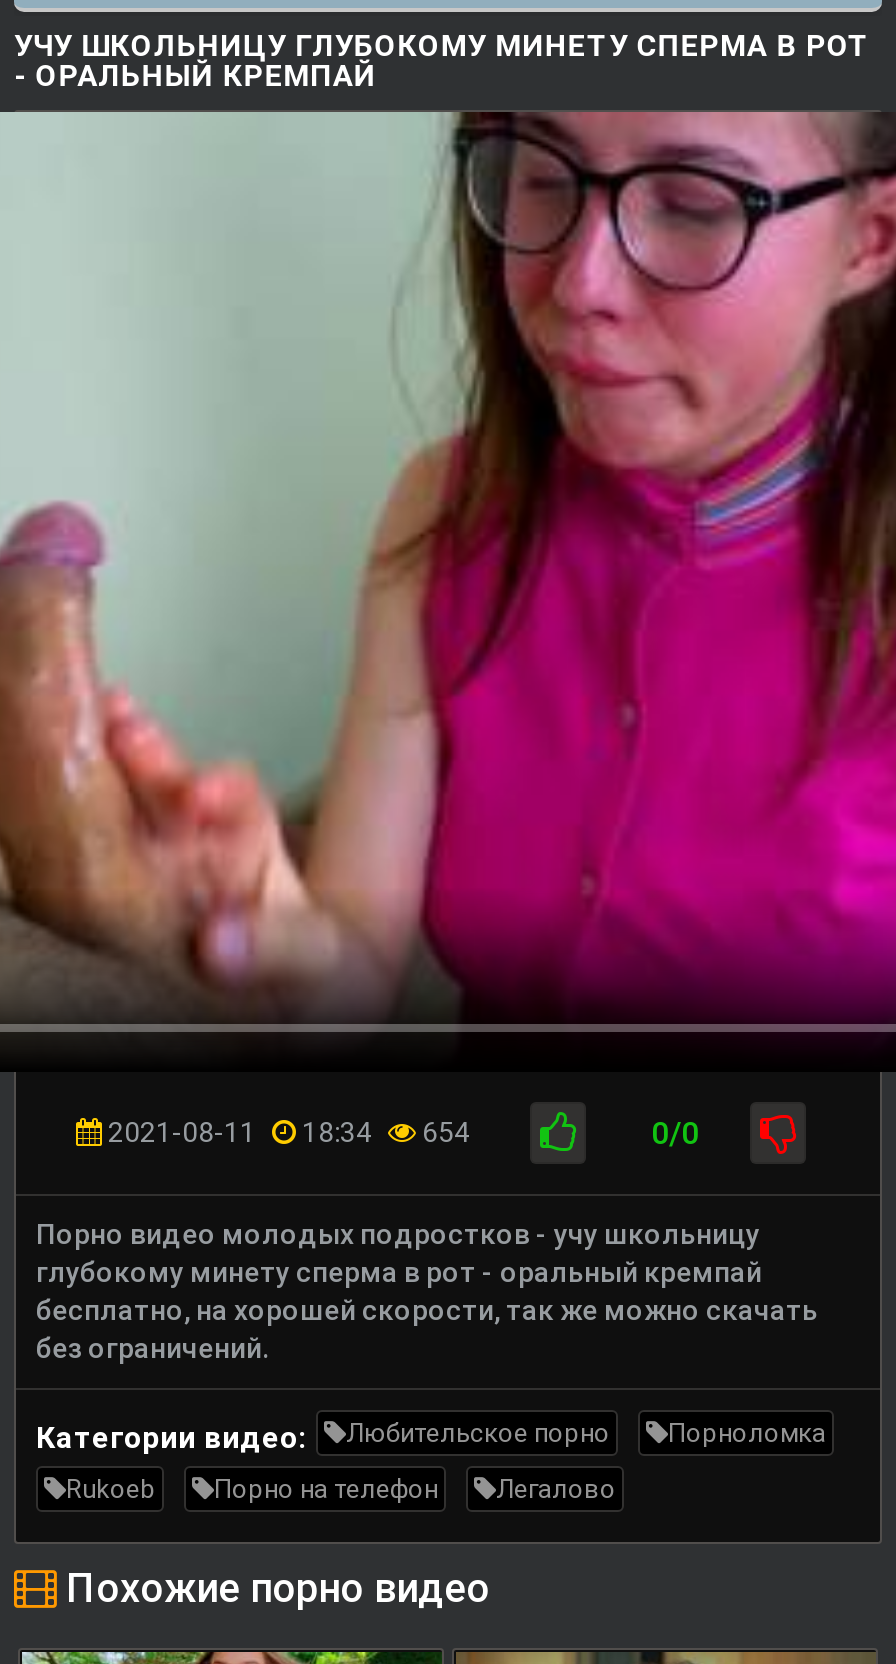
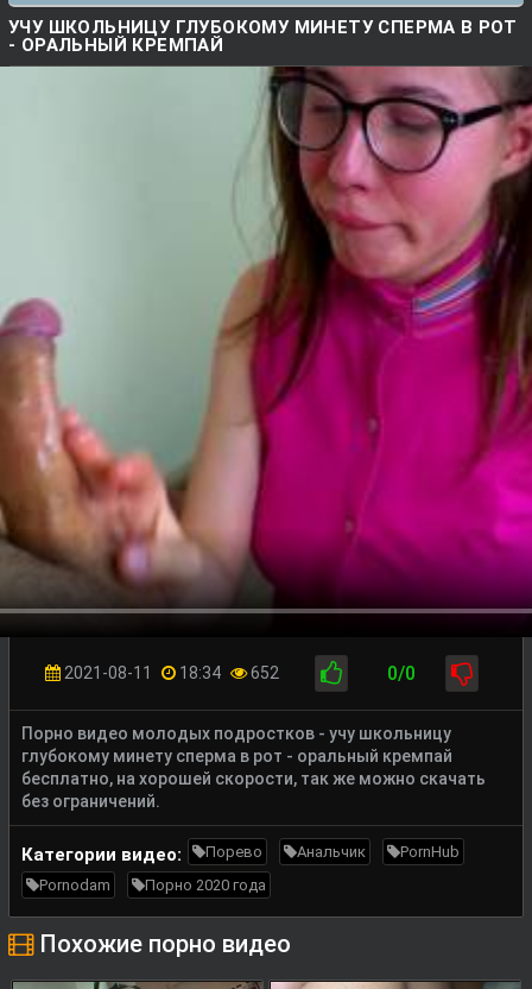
- 2021-08-11 18:34 654
+ 2021-08-11 18:34 652

- Любительское порно
- Порноломка
+ Порево
+ Анальчик
+ PornHub

- Rukoeb
- Порно на телефон
- Легалово
+ Pornodam
+ Порно 2020 года
